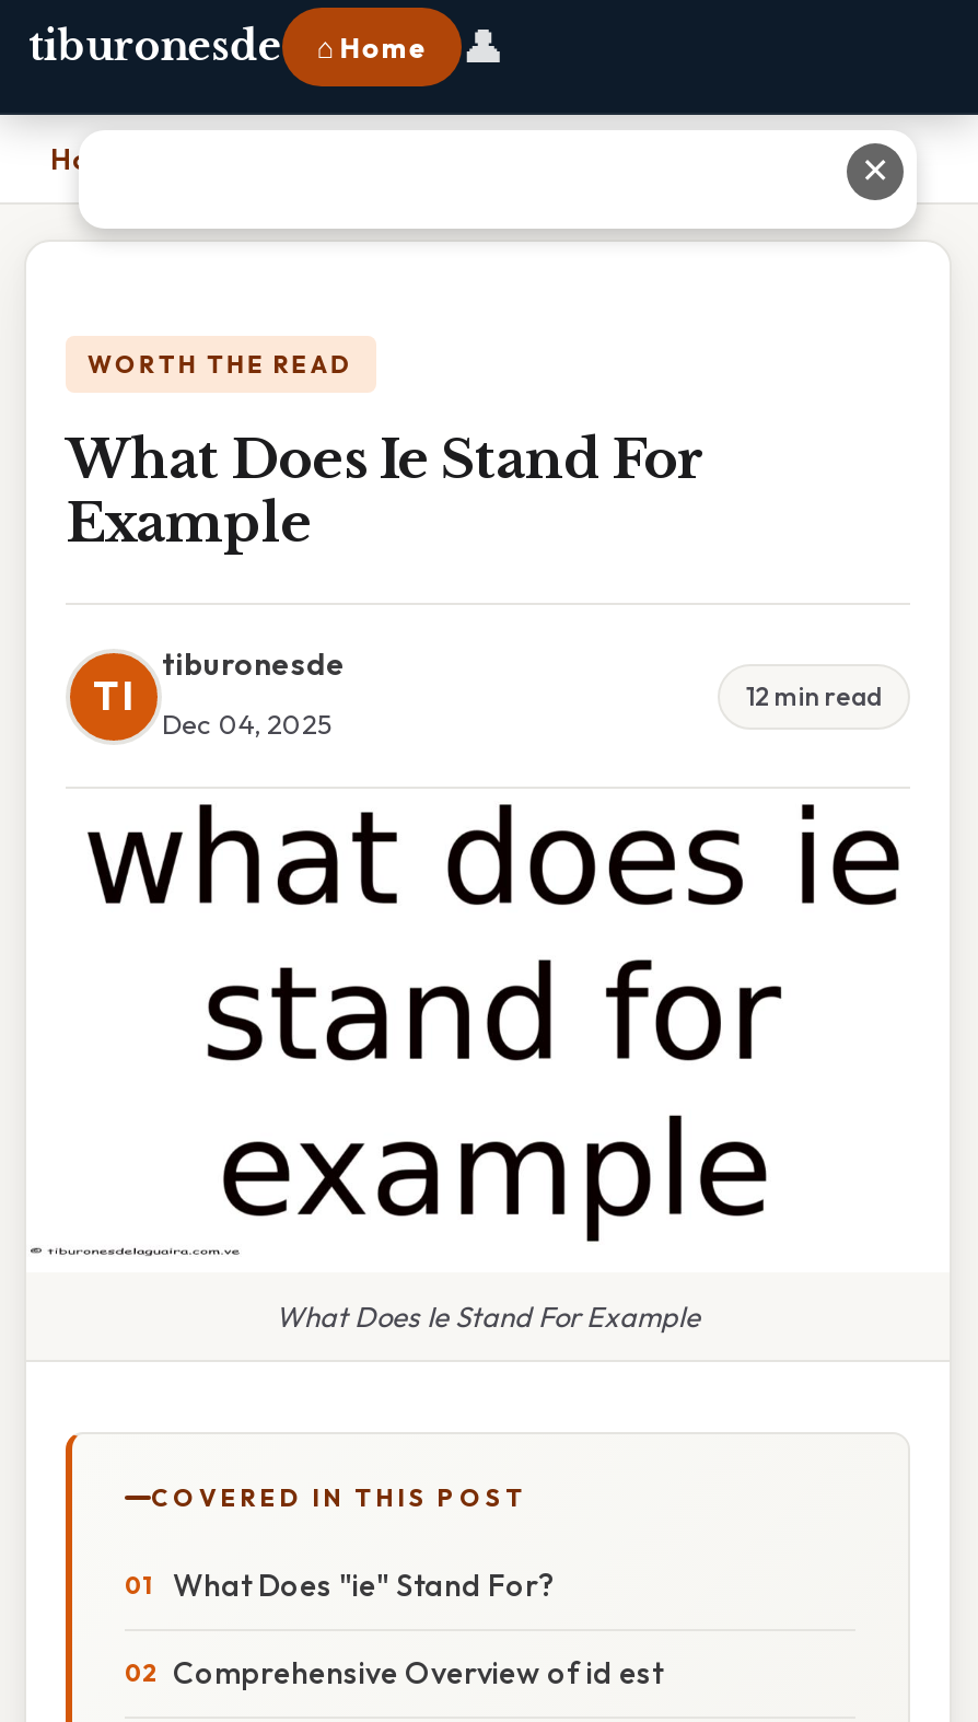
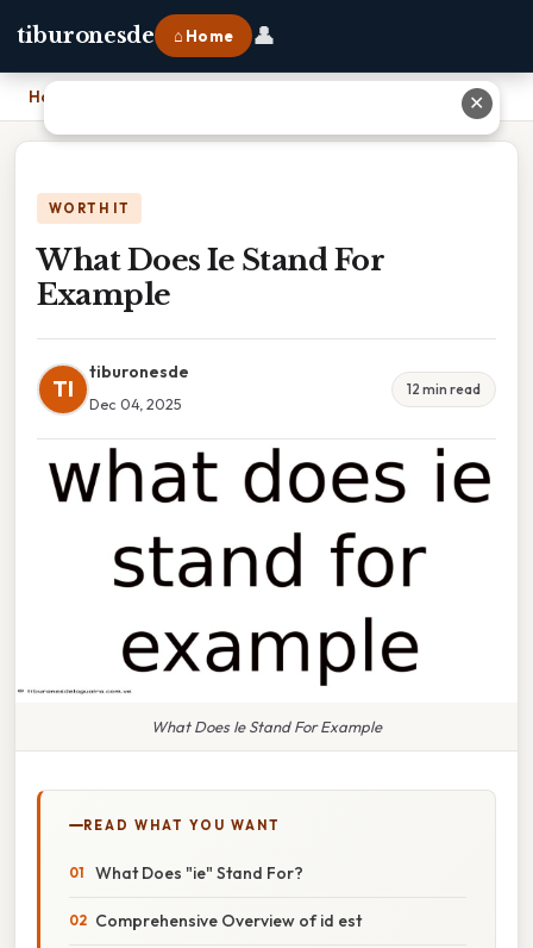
- WORTH THE READ
+ WORTH IT

- COVERED IN THIS POST
+ READ WHAT YOU WANT
